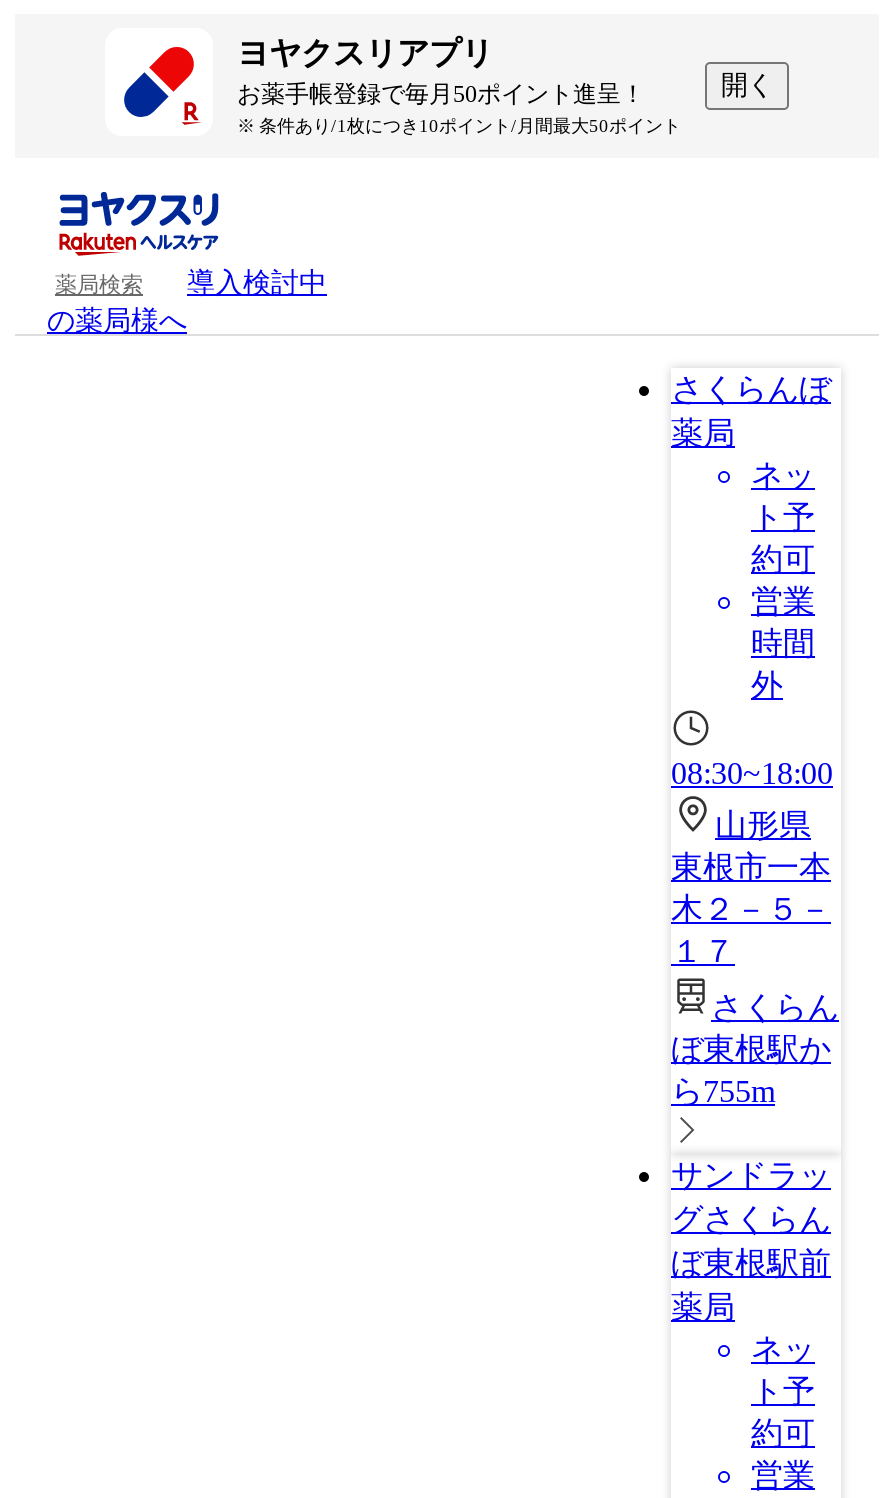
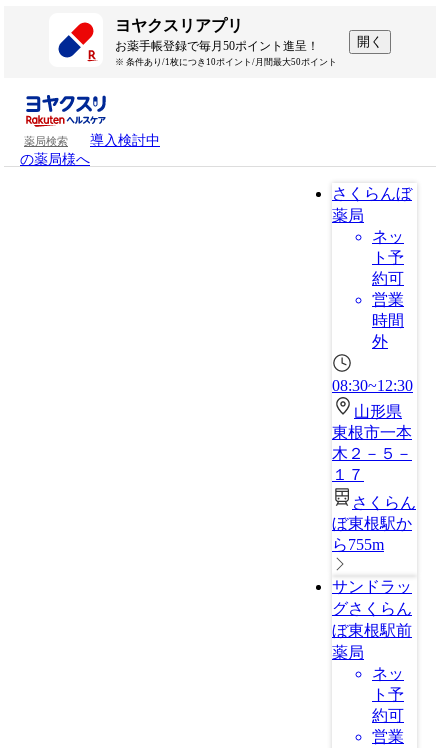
- 08:30~18:00
+ 08:30~12:30
